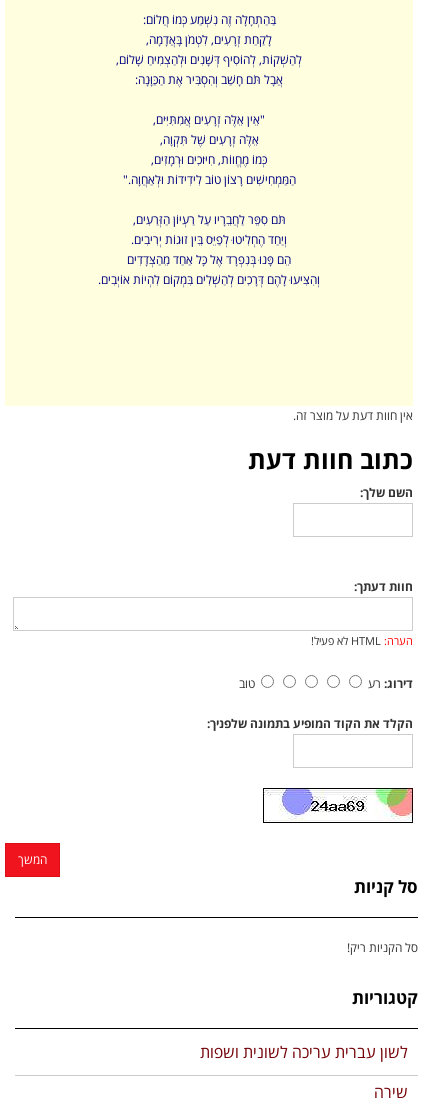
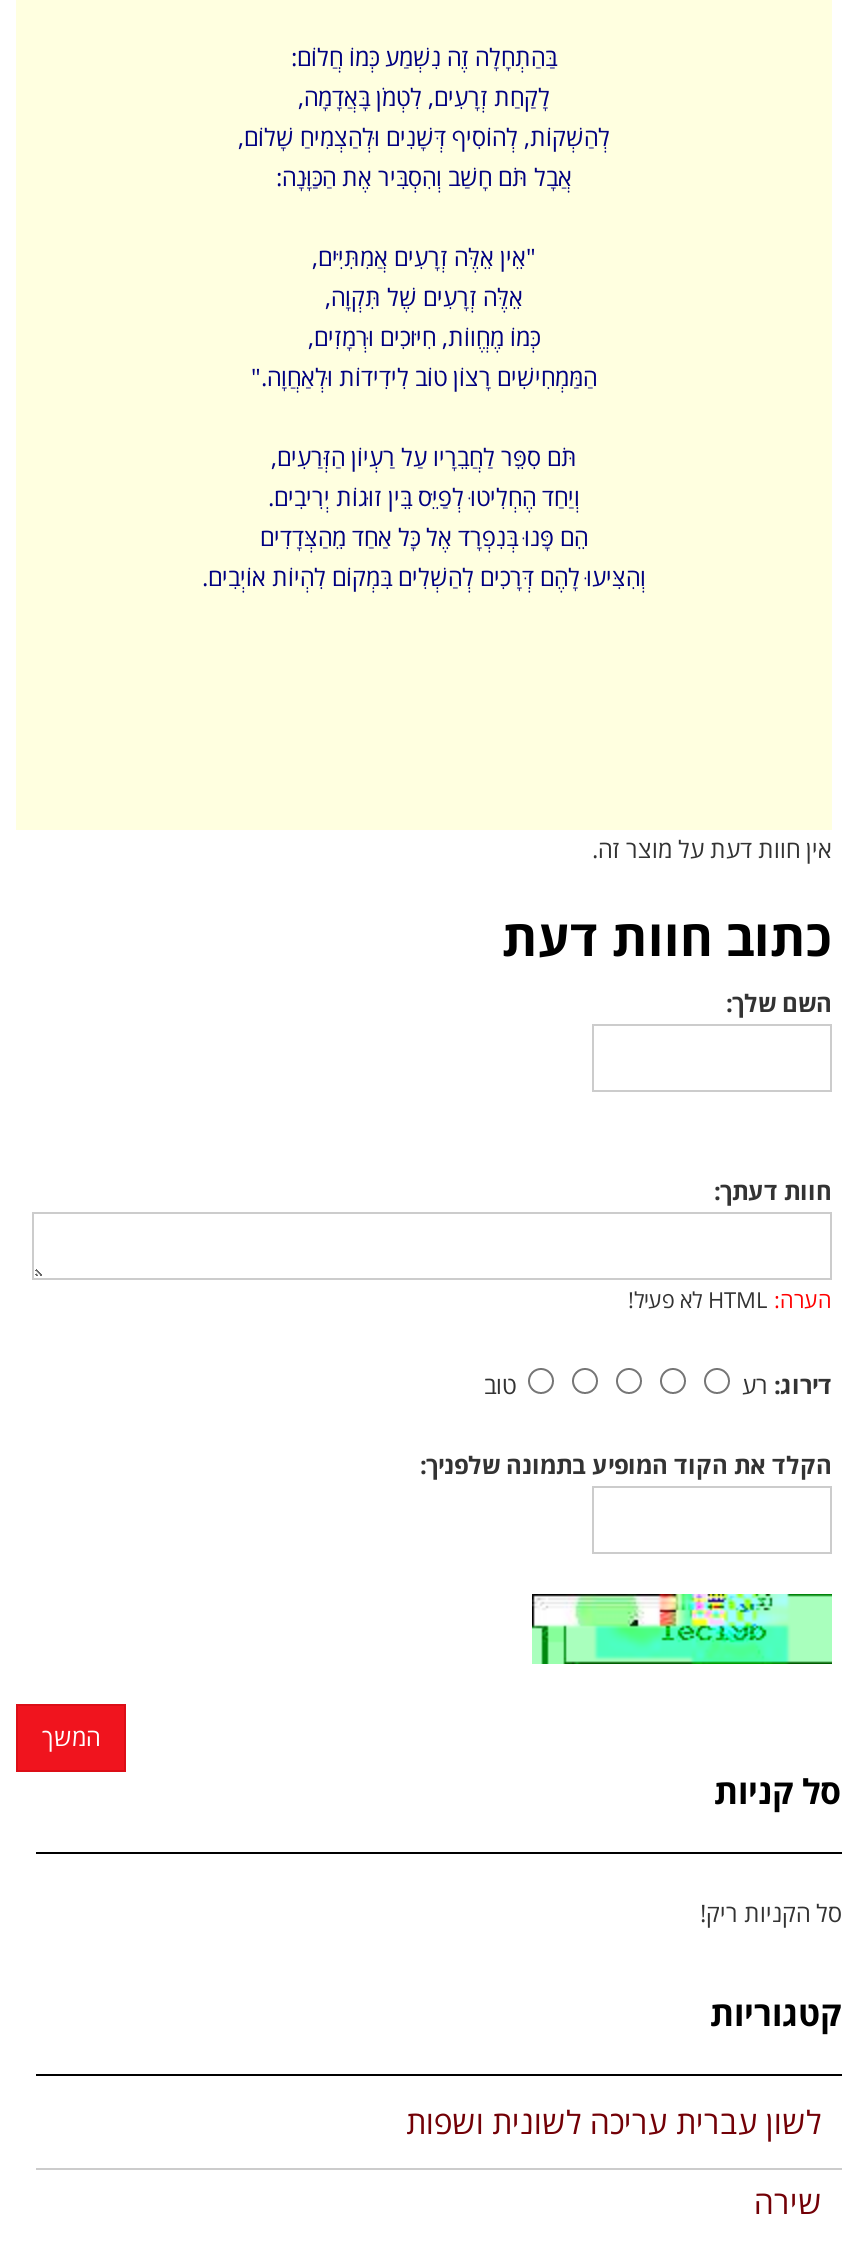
- [image]
+ [image]
